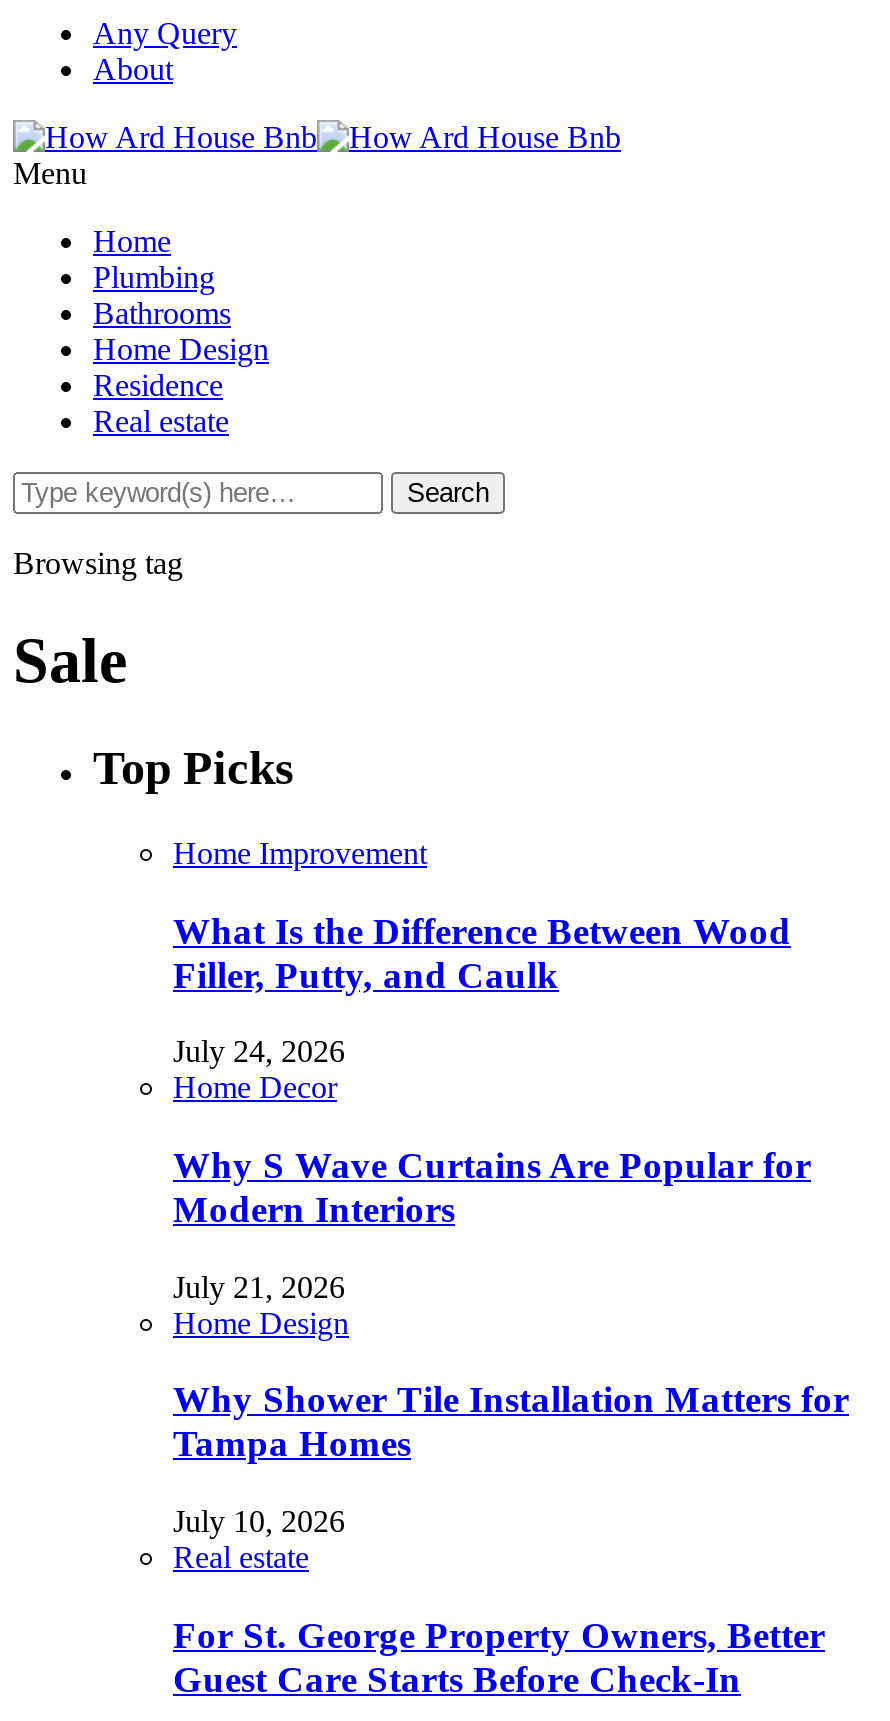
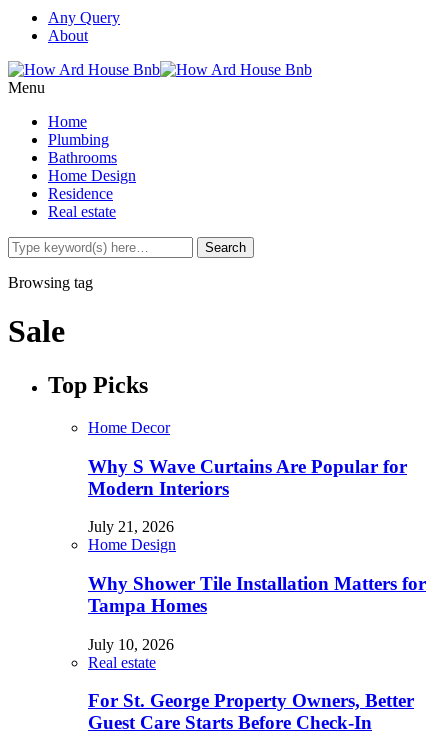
- Home Improvement
- What Is the Difference Between Wood
- Filler, Putty, and Caulk
- July 24, 2026
